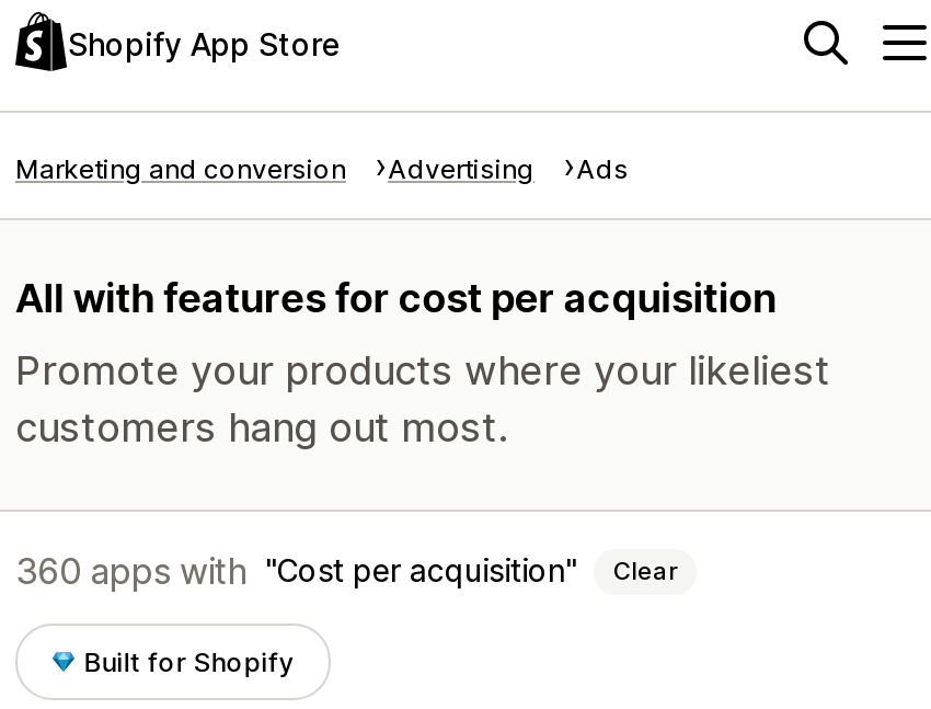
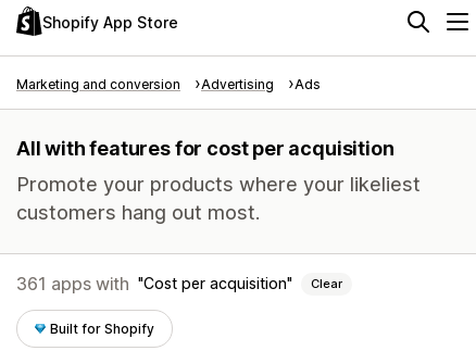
- 360 apps with Cost per acquisition Clear
+ 361 apps with Cost per acquisition Clear
